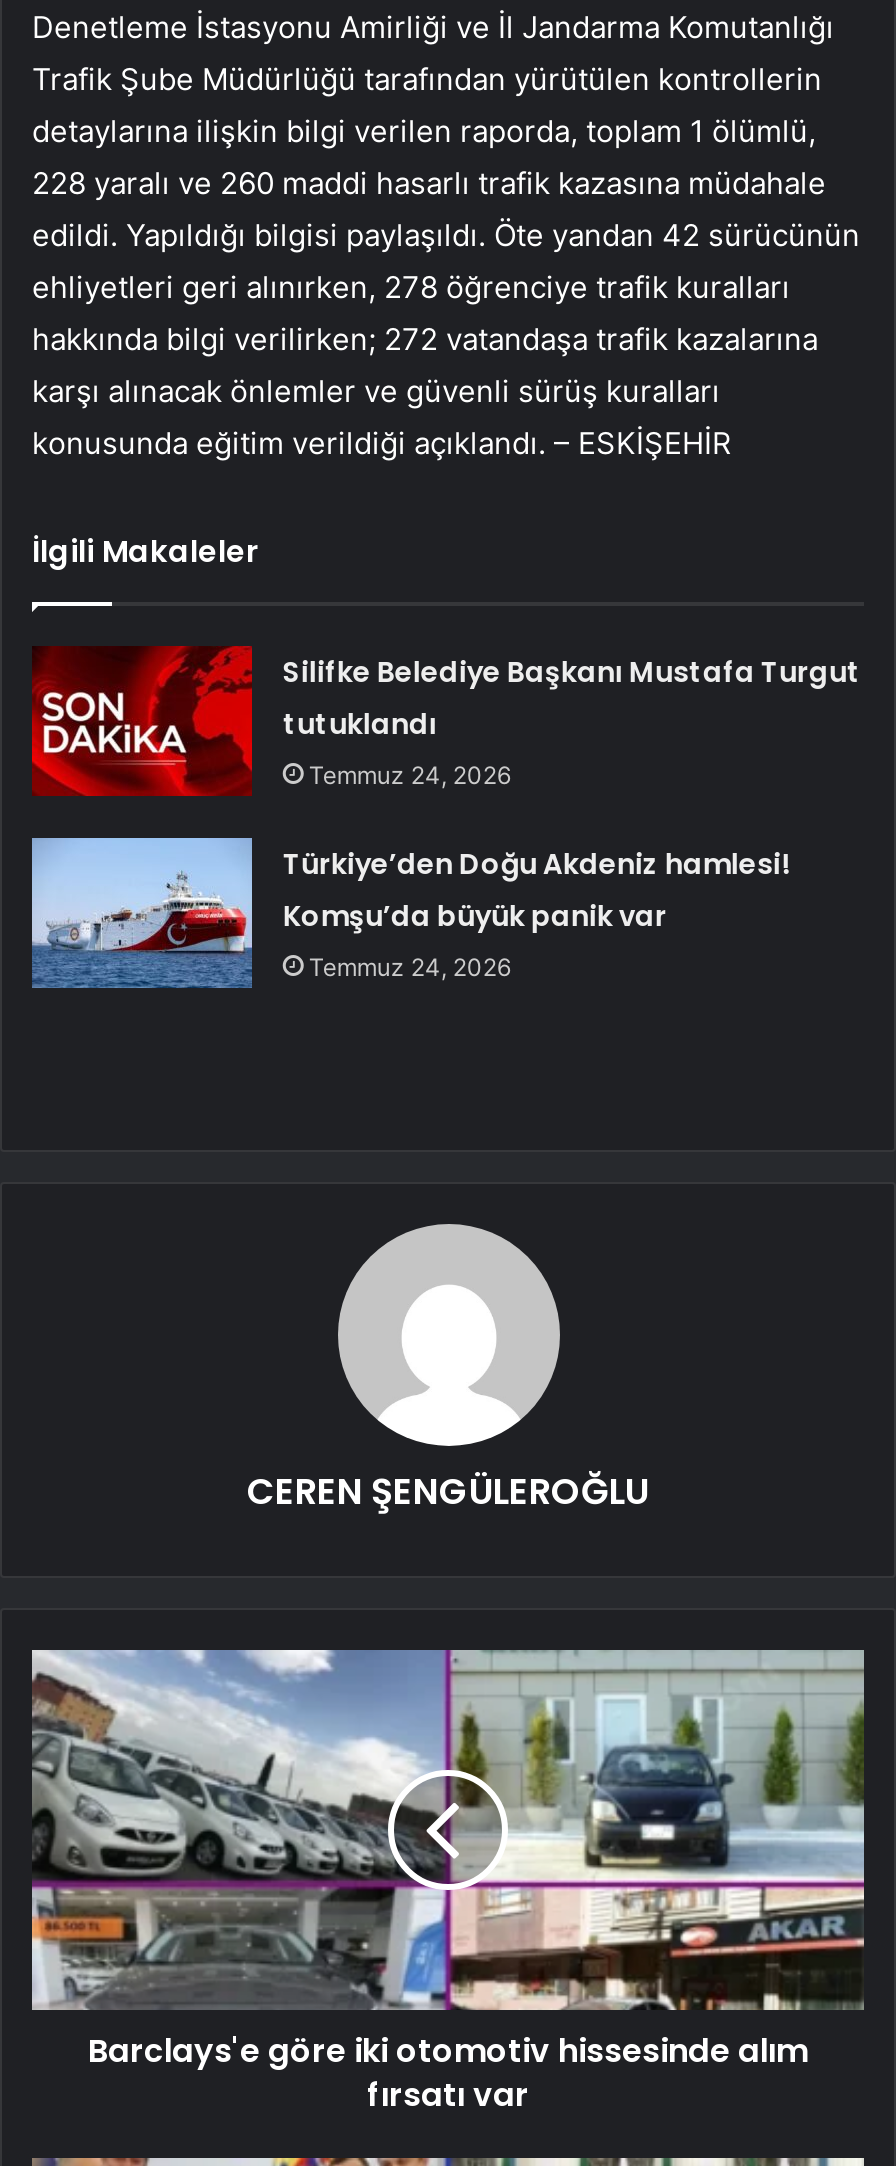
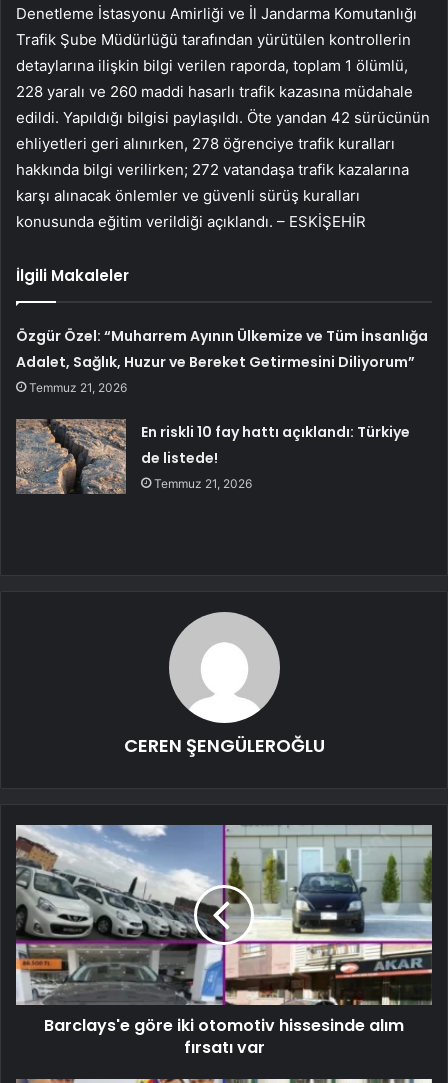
- Silifke Belediye Başkanı Mustafa Turgut
- tutuklandı
- Temmuz 24, 2026
+ Özgür Özel: “Muharrem Ayının Ülkemize ve Tüm İnsanlığa
+ Adalet, Sağlık, Huzur ve Bereket Getirmesini Diliyorum”
+ Temmuz 21, 2026

- [image]
- Türkiye’den Doğu Akdeniz hamlesi!
- Komşu’da büyük panik var
- Temmuz 24, 2026
+ [image]
+ En riskli 10 fay hattı açıklandı: Türkiye
+ de listede!
+ Temmuz 21, 2026
